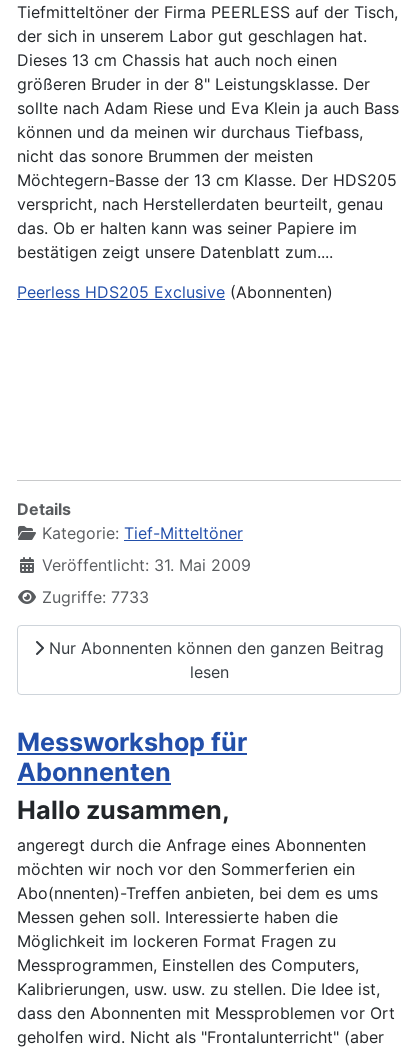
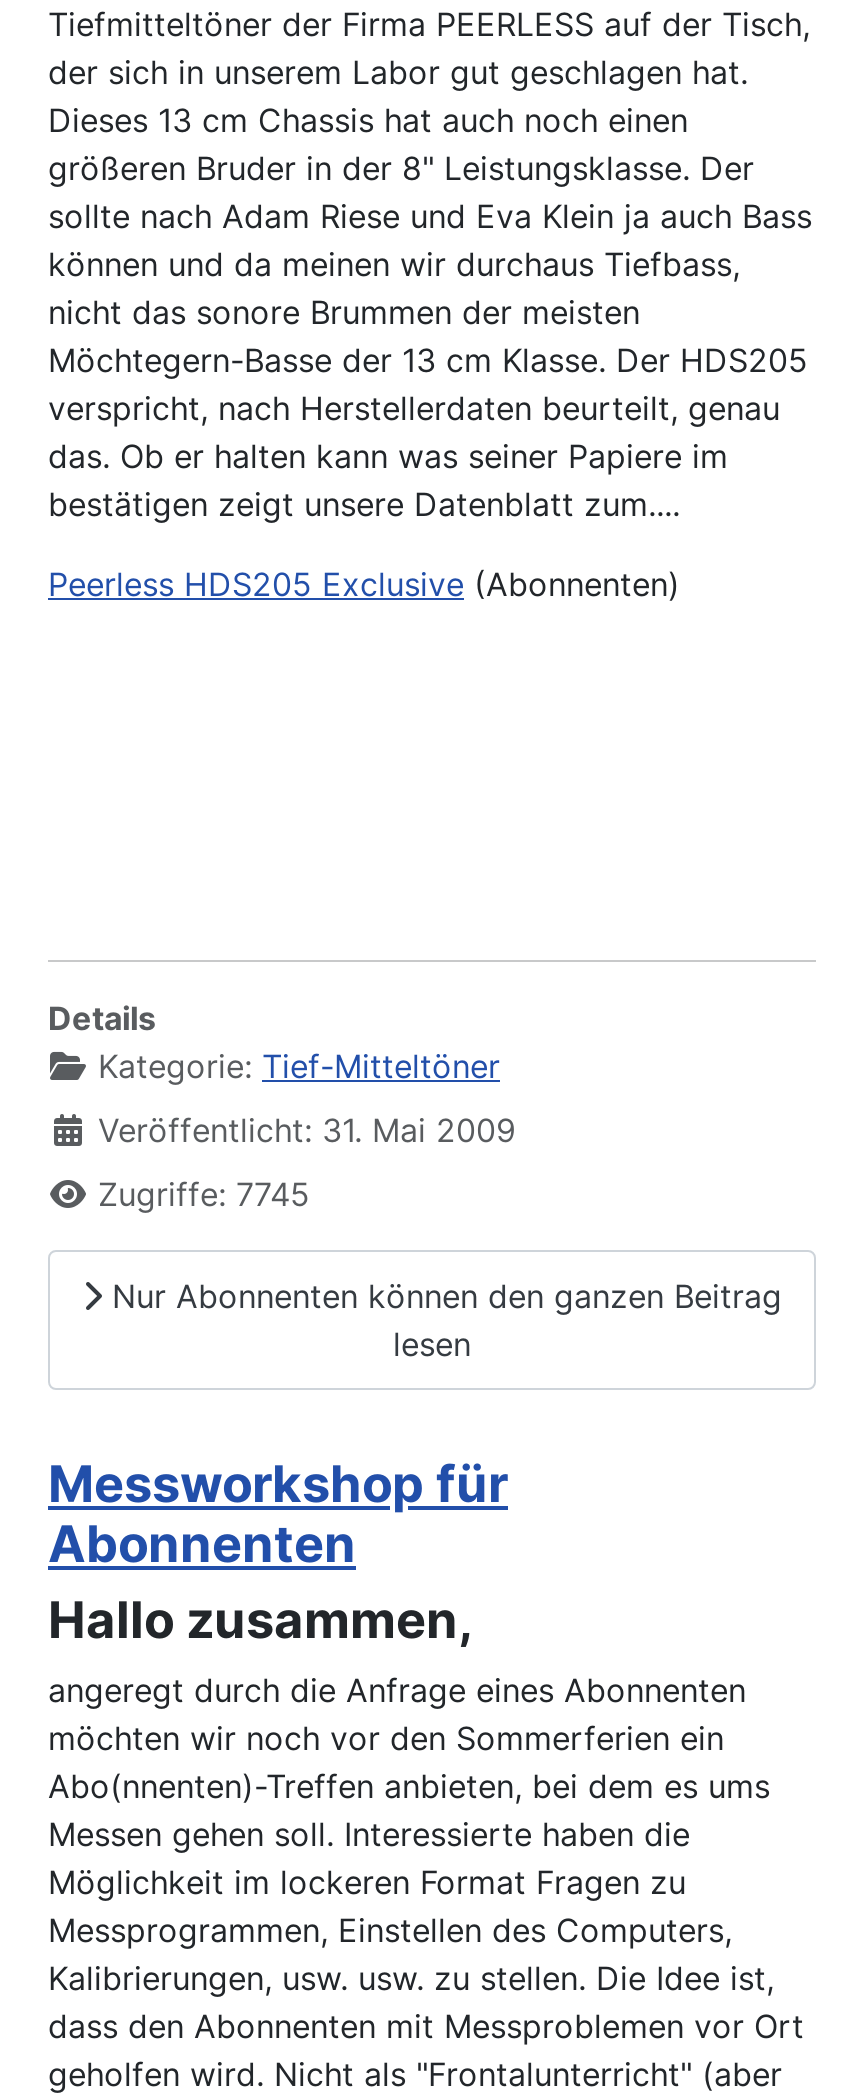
- Zugriffe: 7733
+ Zugriffe: 7745
